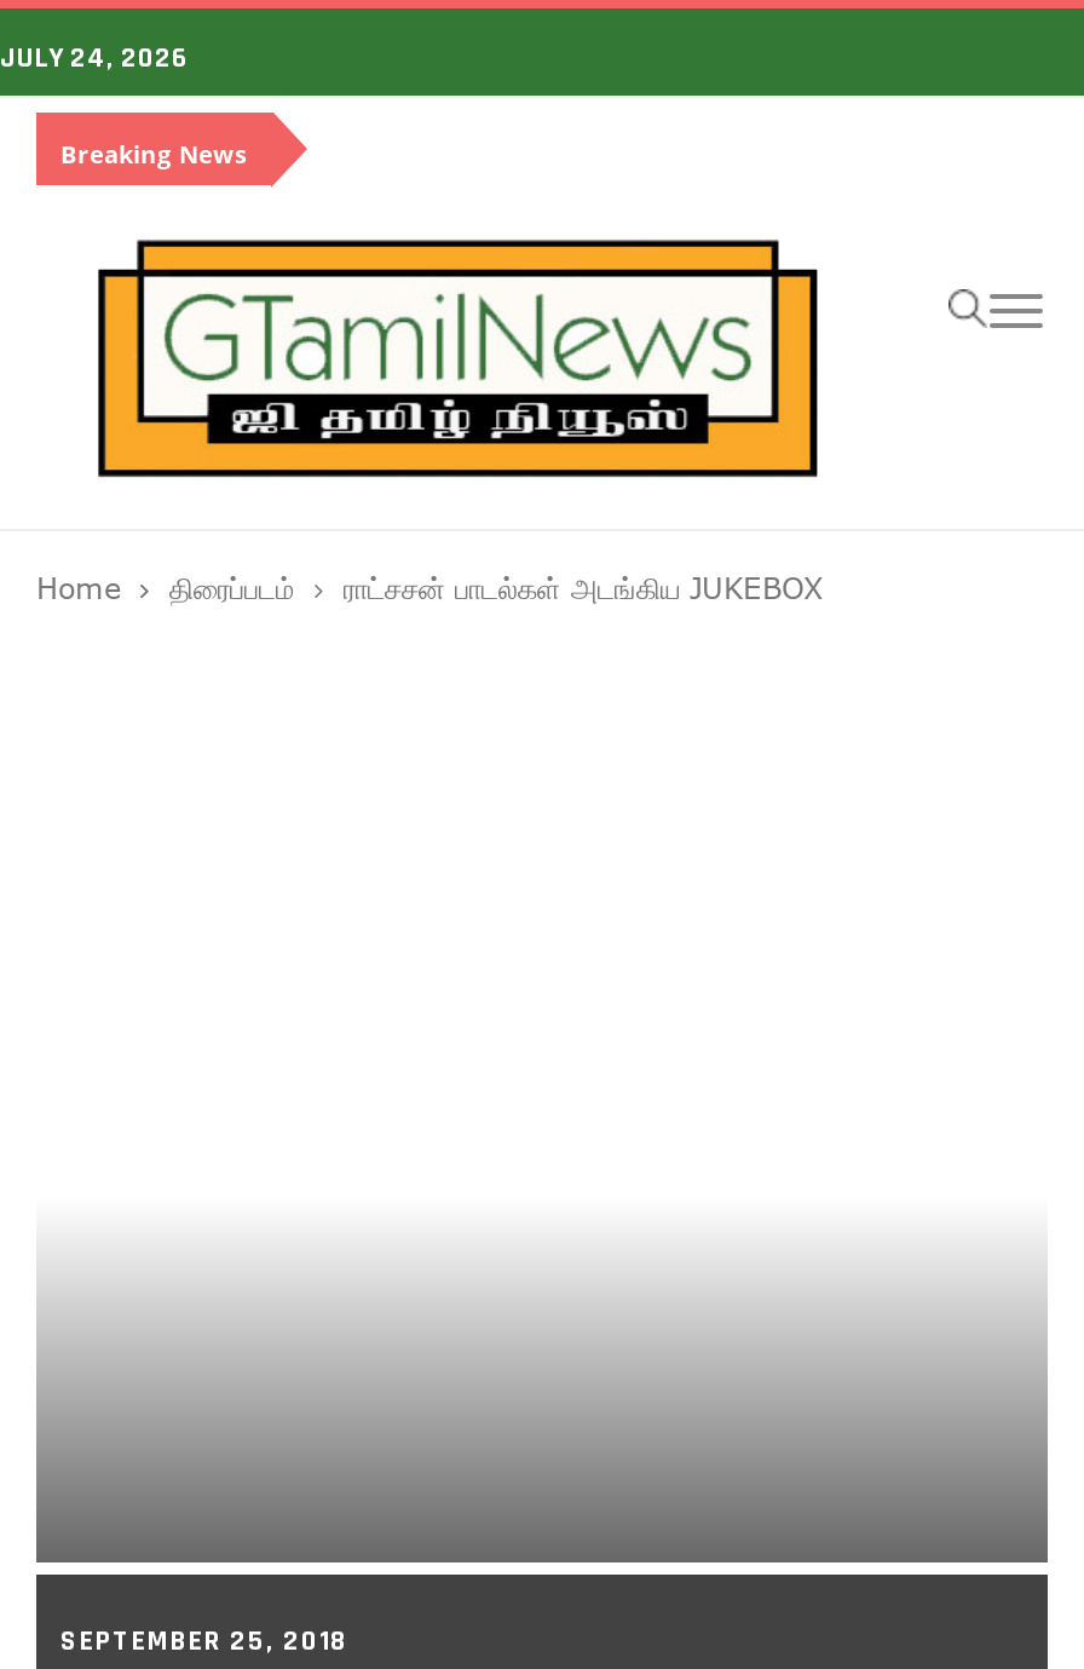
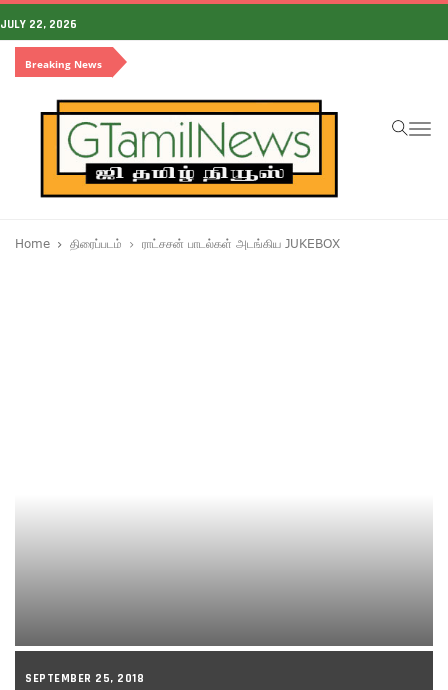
- JULY 24, 2026
+ JULY 22, 2026
